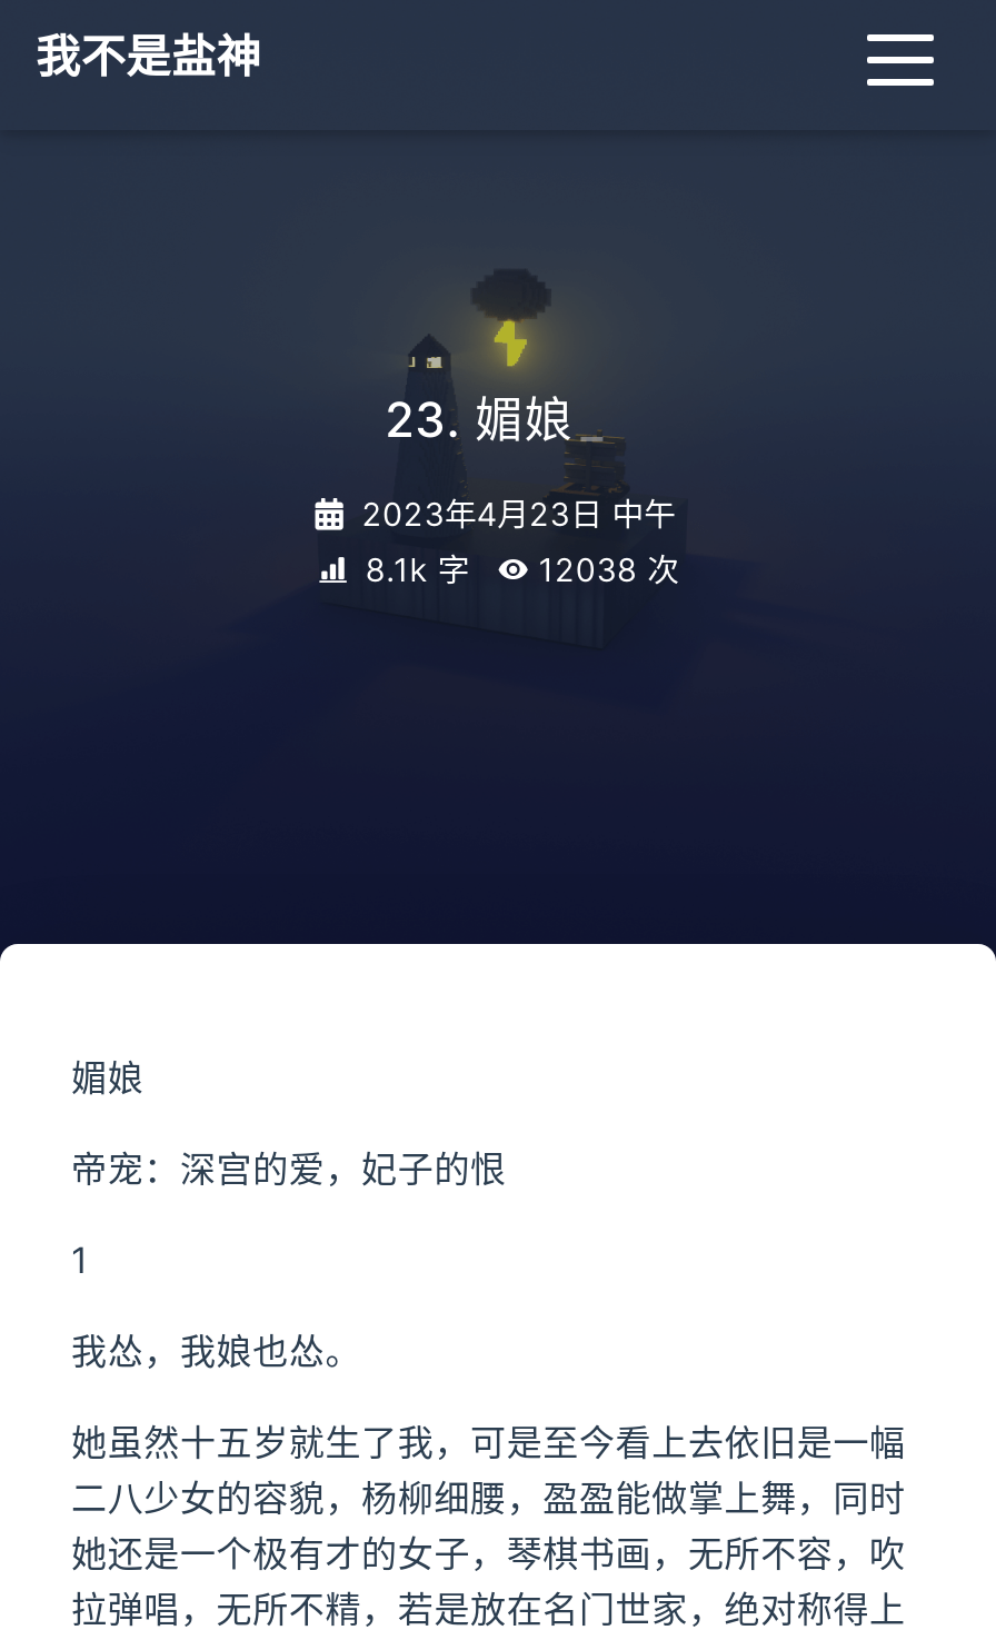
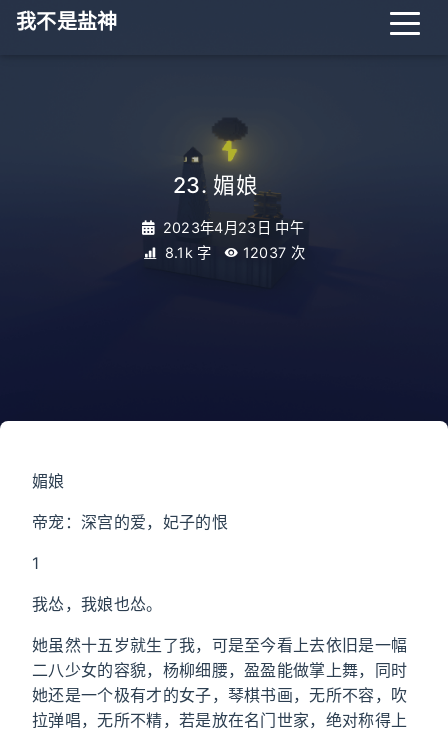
- 8.1k 字 12038次
+ 8.1k 字 12037次
